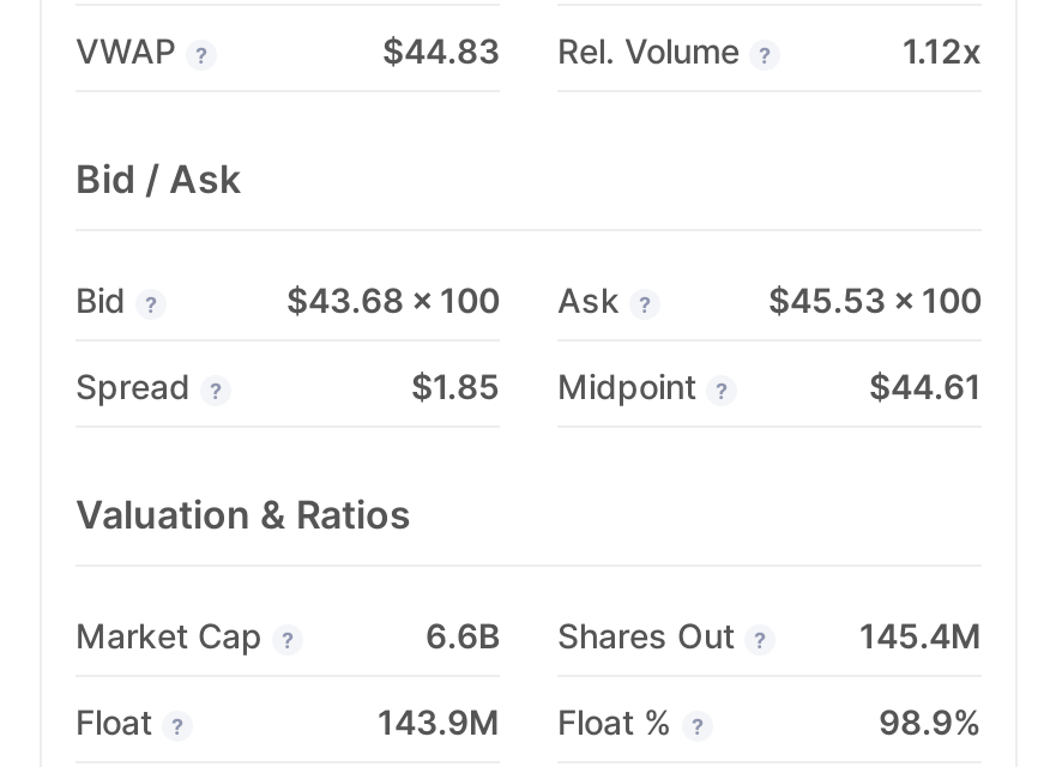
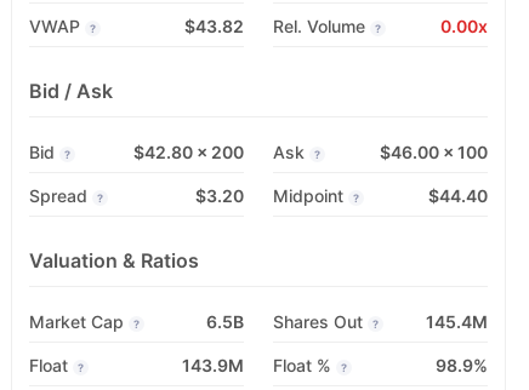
- $44.83
+ $43.82

- 1.12x
+ 0.00x

- $43.68 × 100
+ $42.80 × 200

- $45.53 × 100
+ $46.00 × 100

- $1.85
+ $3.20

- $44.61
+ $44.40

- 6.6B
+ 6.5B
